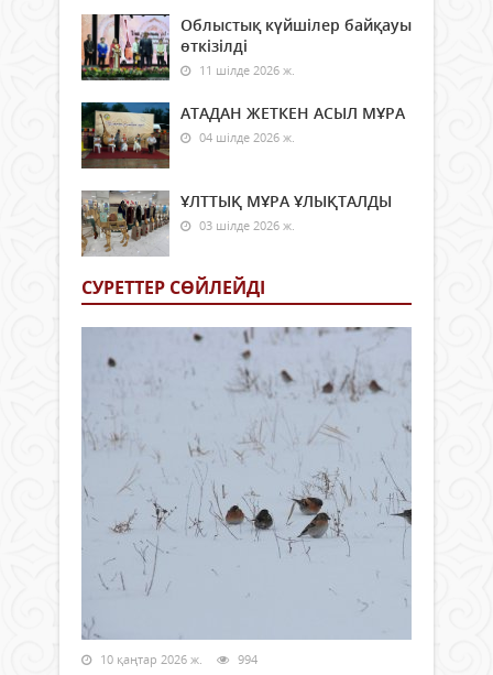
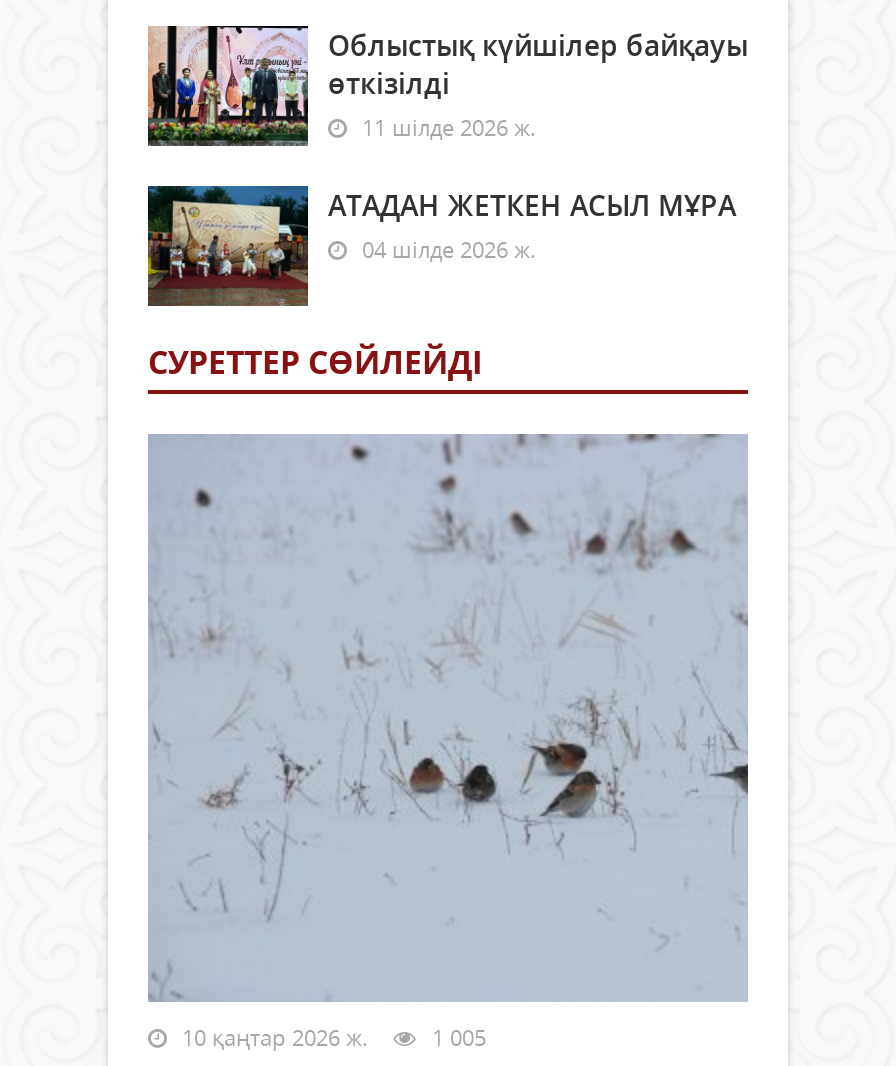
- [image]
- ҰЛТТЫҚ МҰРА ҰЛЫҚТАЛДЫ
- 03 шілде 2026 ж.

- 10 қаңтар 2026 ж. 994
+ 10 қаңтар 2026 ж. 1 005
